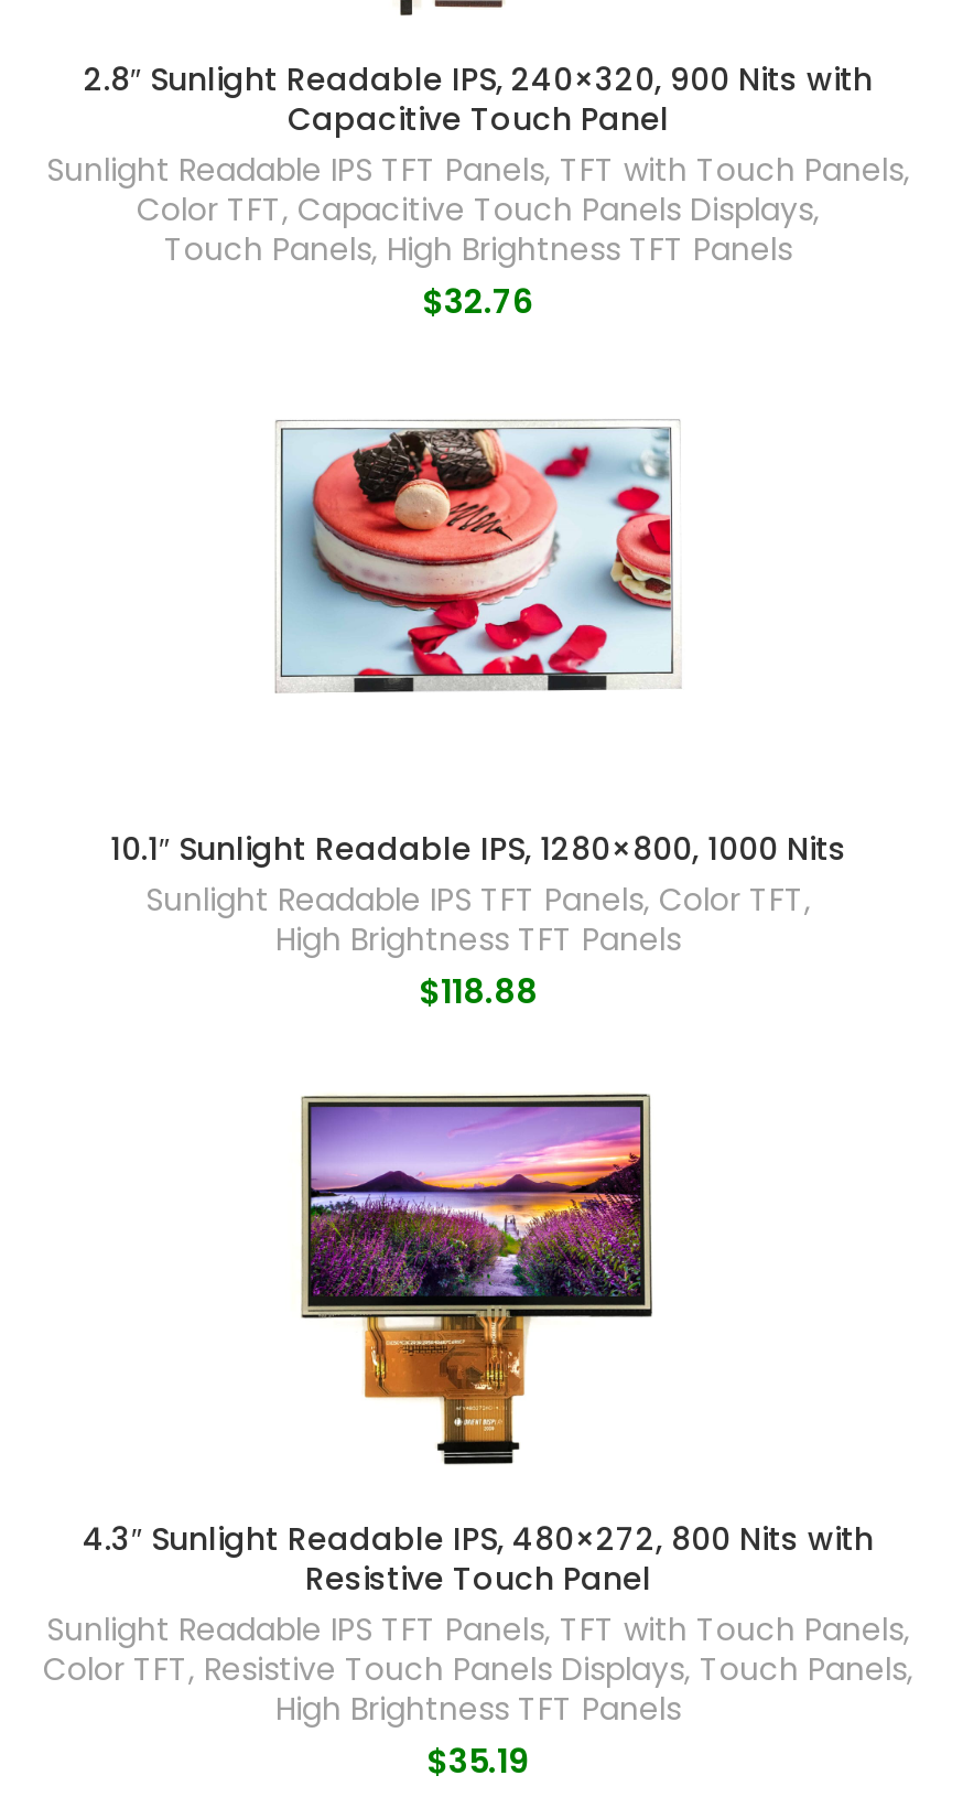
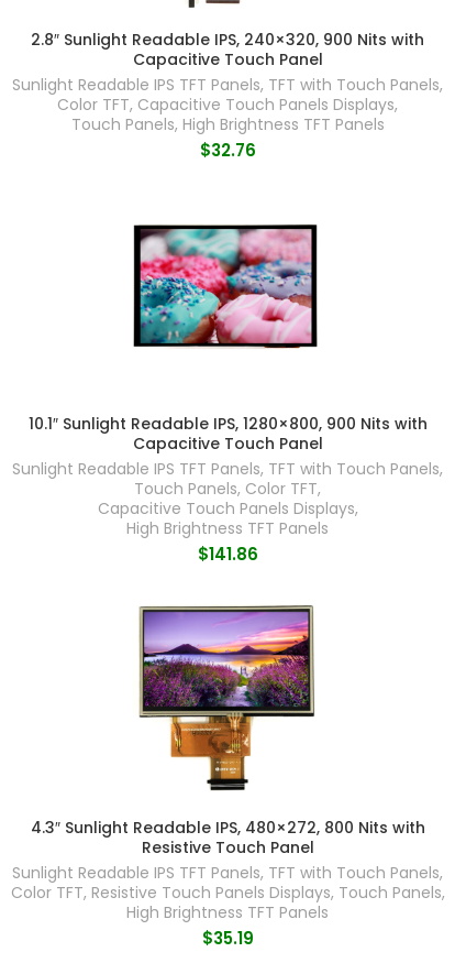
- [image]
+ [image]

- 10.1″ Sunlight Readable IPS, 1280×800, 1000 Nits
- Sunlight Readable IPS TFT Panels, Color TFT,
+ 10.1″ Sunlight Readable IPS, 1280×800, 900 Nits with
+ Capacitive Touch Panel
+ Sunlight Readable IPS TFT Panels, TFT with Touch Panels,
+ Touch Panels, Color TFT,
+ Capacitive Touch Panels Displays,

- $118.88
+ $141.86
